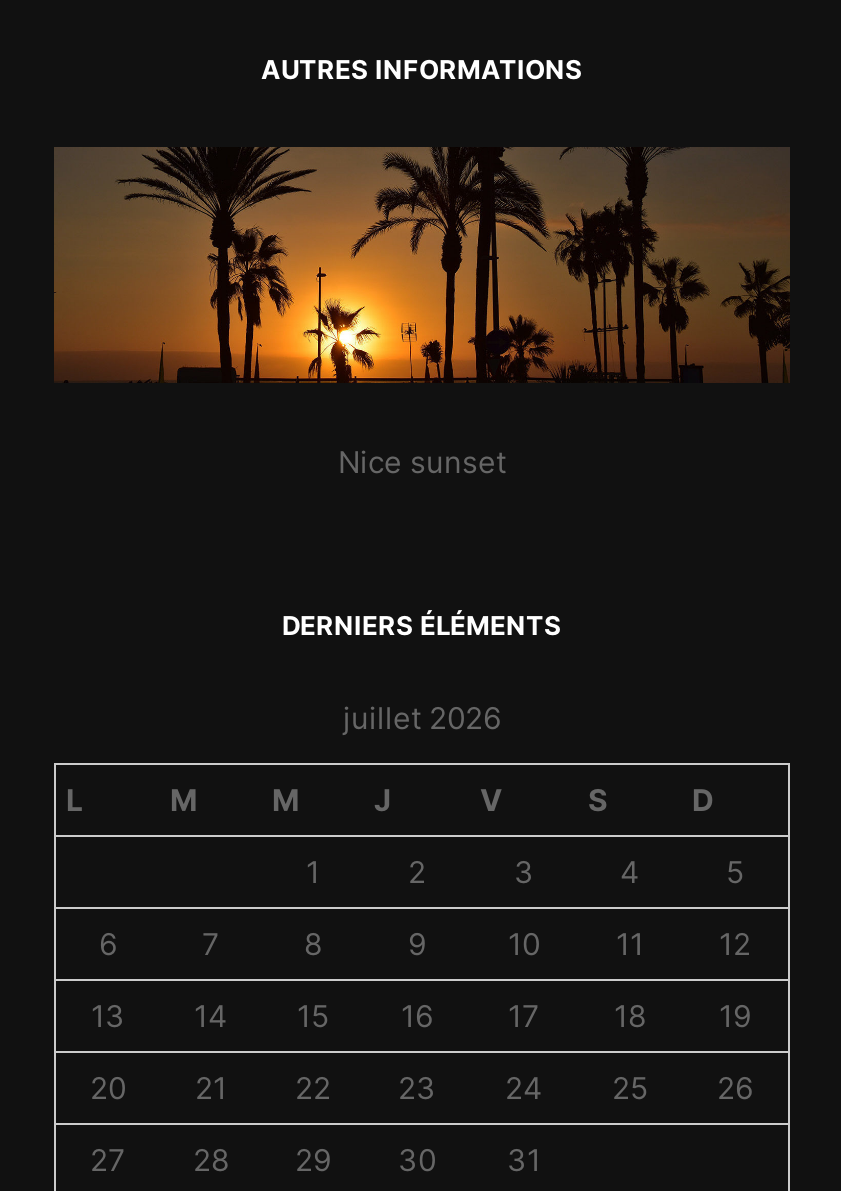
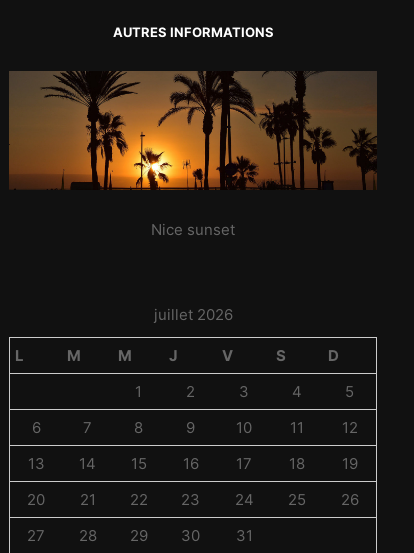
- DERNIERS ÉLÉMENTS
